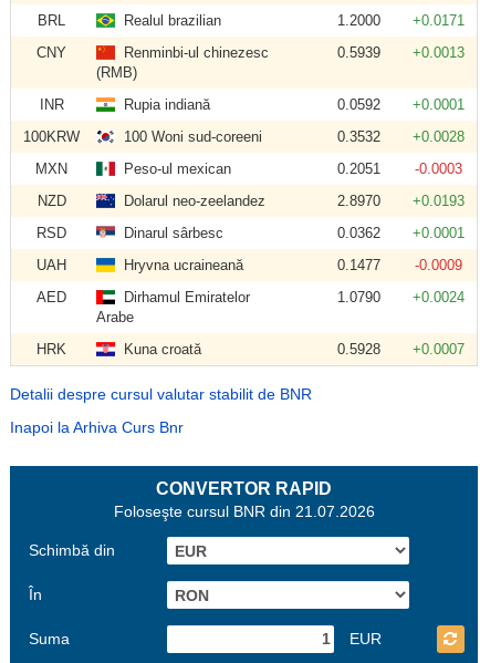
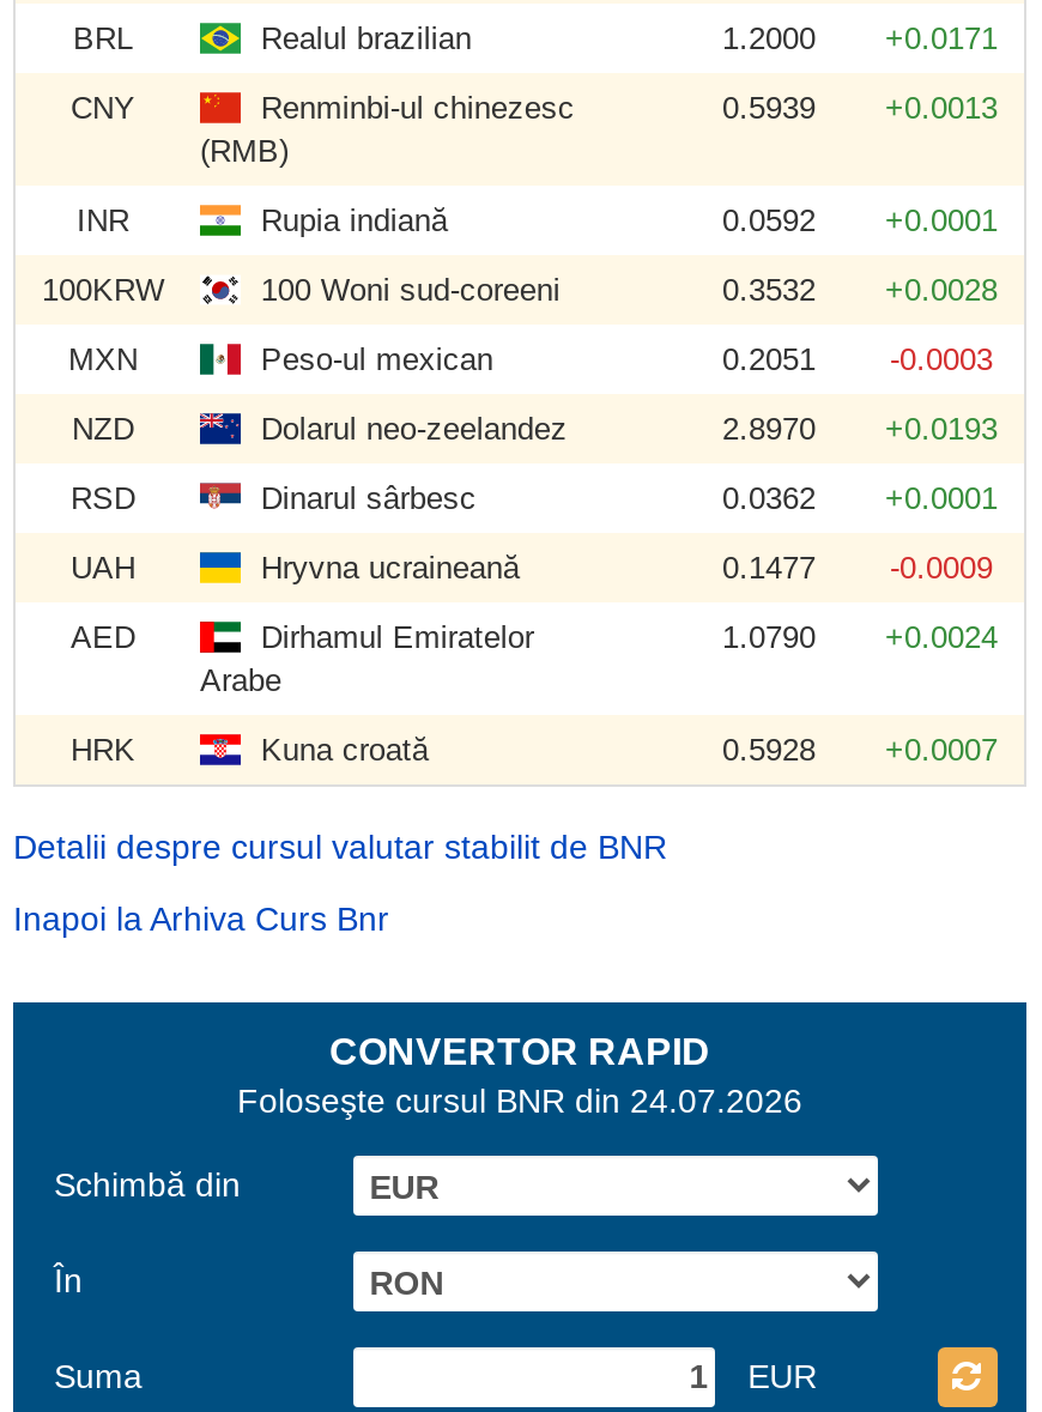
- Foloseşte cursul BNR din 21.07.2026
+ Foloseşte cursul BNR din 24.07.2026
